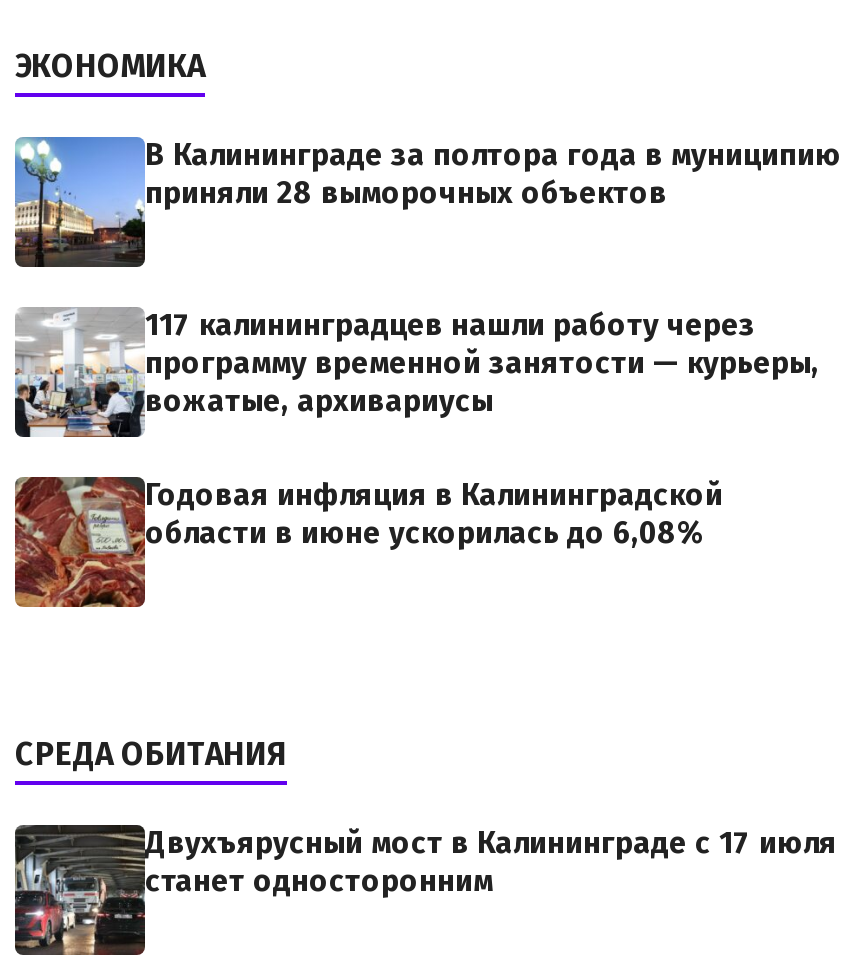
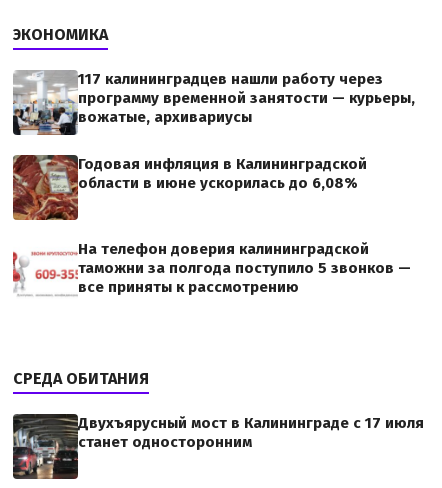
- [image]
- В Калининграде за полтора года в муниципию
- приняли 28 выморочных объектов

moved up: [image] | 117 калининградцев нашли работу через | программу временной занятости — курьеры, | вожатые, архивариусы | Годовая инфляция в Калининградской | области в июне ускорилась до 6,08%

+ [image]
+ На телефон доверия калининградской
+ таможни за полгода поступило 5 звонков —
+ все приняты к рассмотрению
